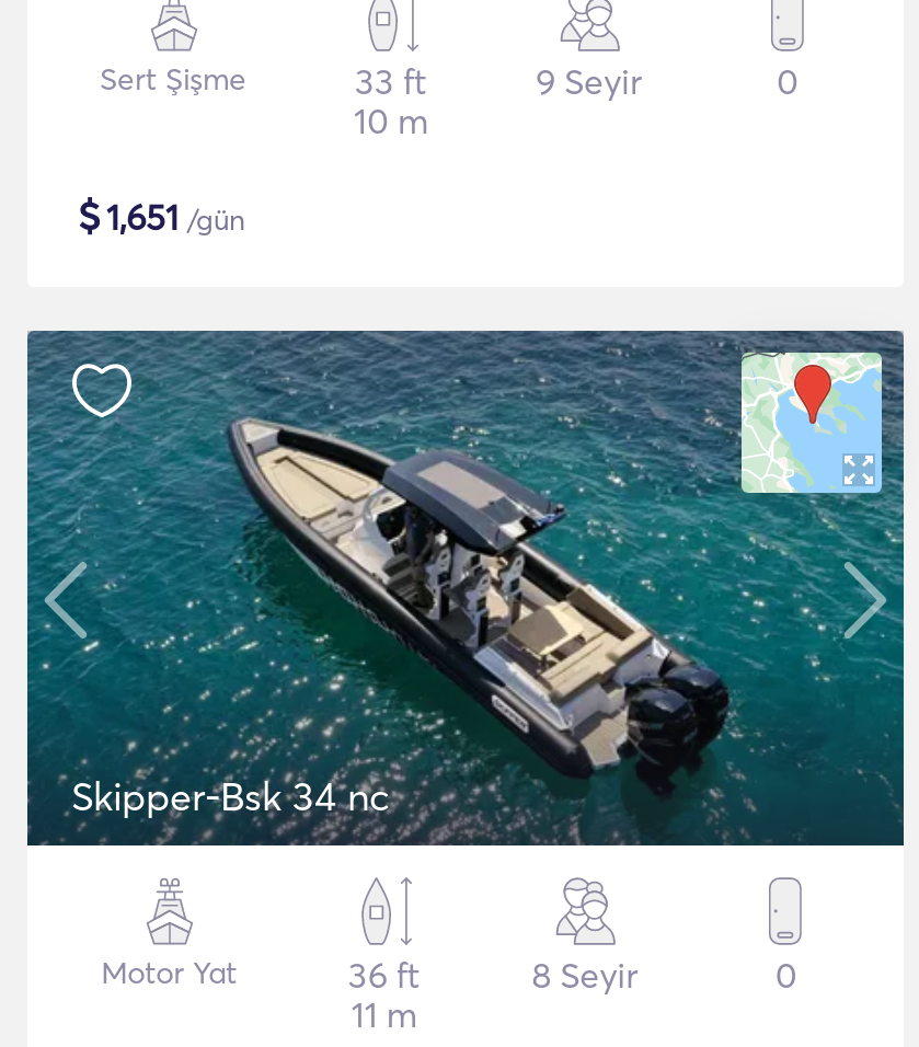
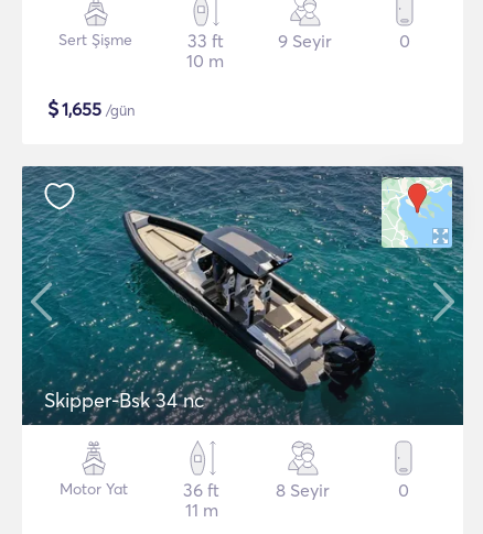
- $1,651 /gün
+ $1,655 /gün
